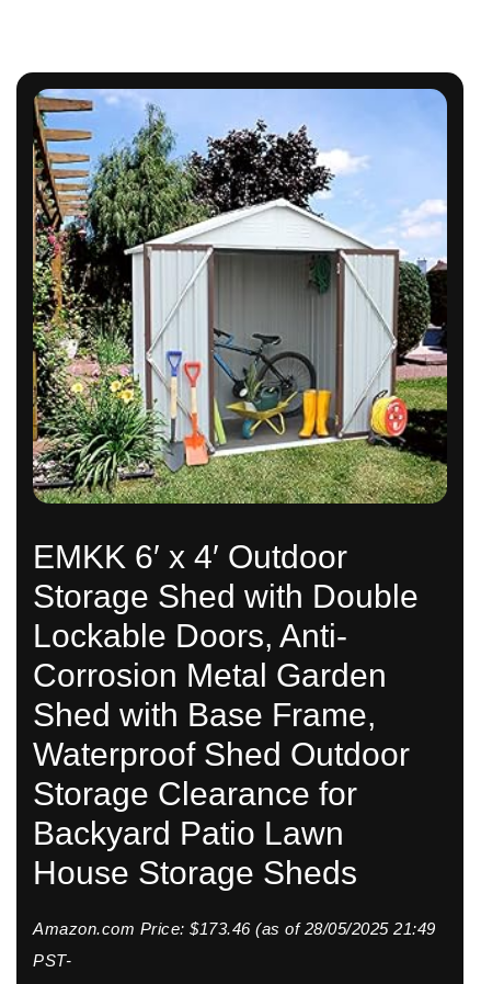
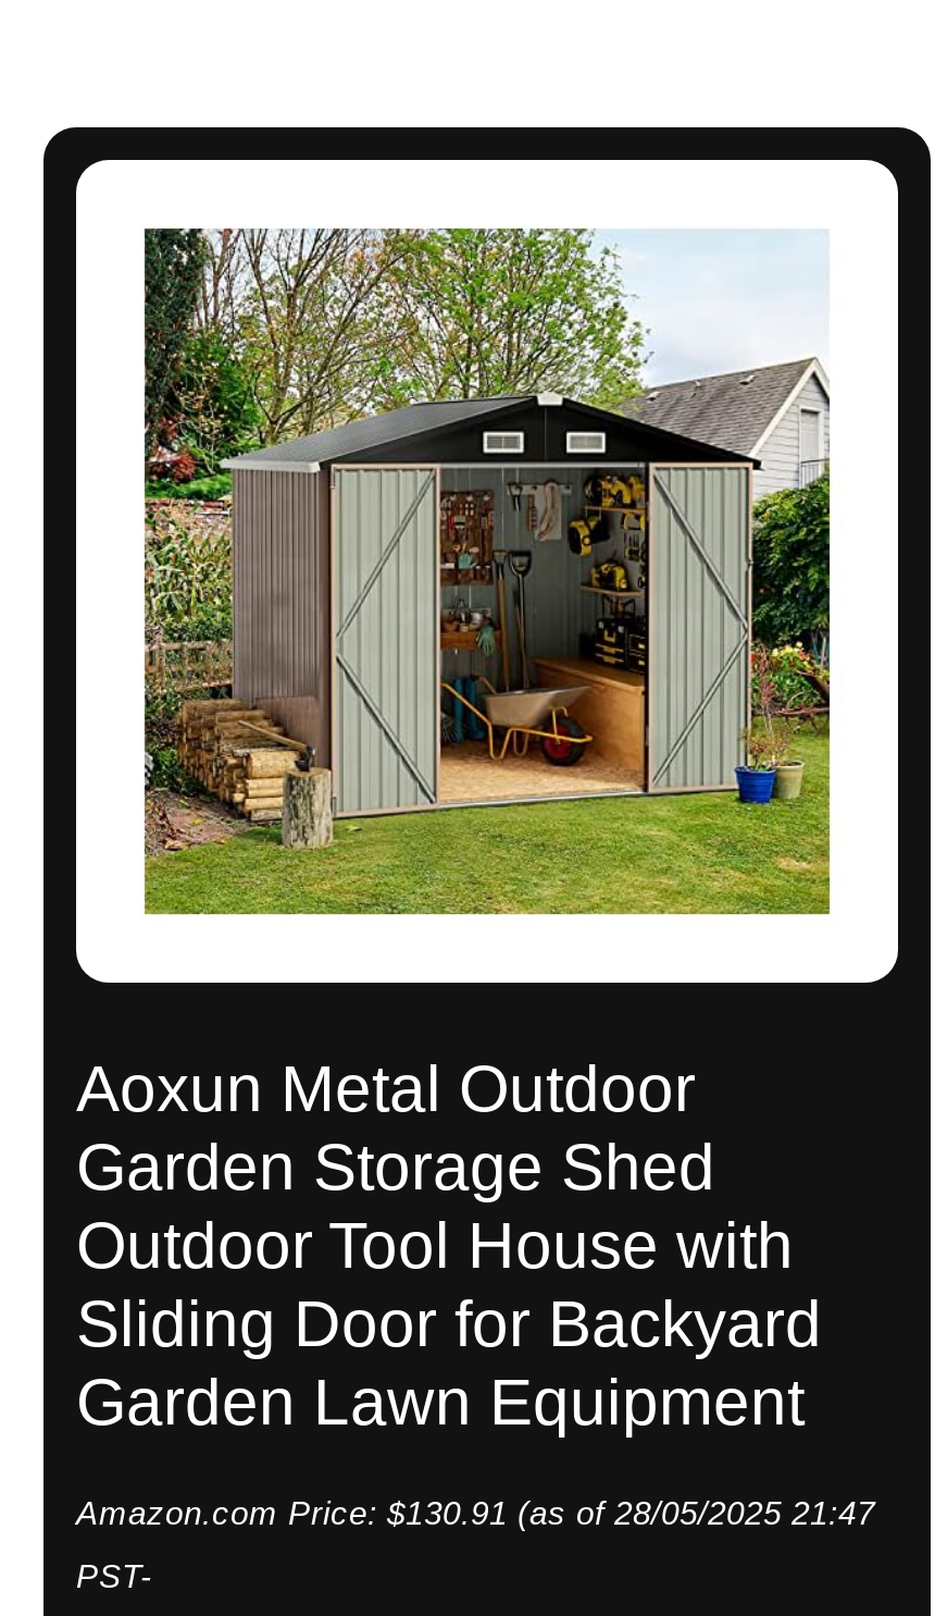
- [image]
- EMKK 6′ x 4′ Outdoor
- Storage Shed with Double
- Lockable Doors, Anti-
- Corrosion Metal Garden
- Shed with Base Frame,
- Waterproof Shed Outdoor
- Storage Clearance for
- Backyard Patio Lawn
- House Storage Sheds
+ [image]
+ Aoxun Metal Outdoor
+ Garden Storage Shed
+ Outdoor Tool House with
+ Sliding Door for Backyard
+ Garden Lawn Equipment

- Amazon.com Price: $173.46 (as of 28/05/2025 21:49
+ Amazon.com Price: $130.91 (as of 28/05/2025 21:47
